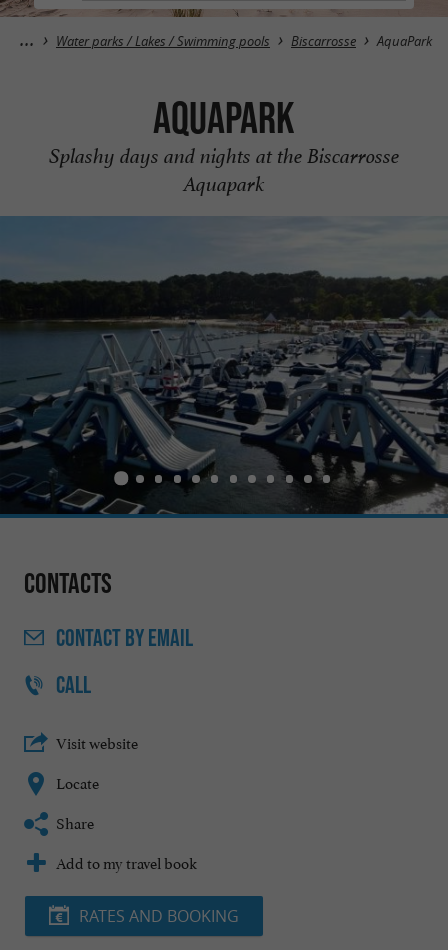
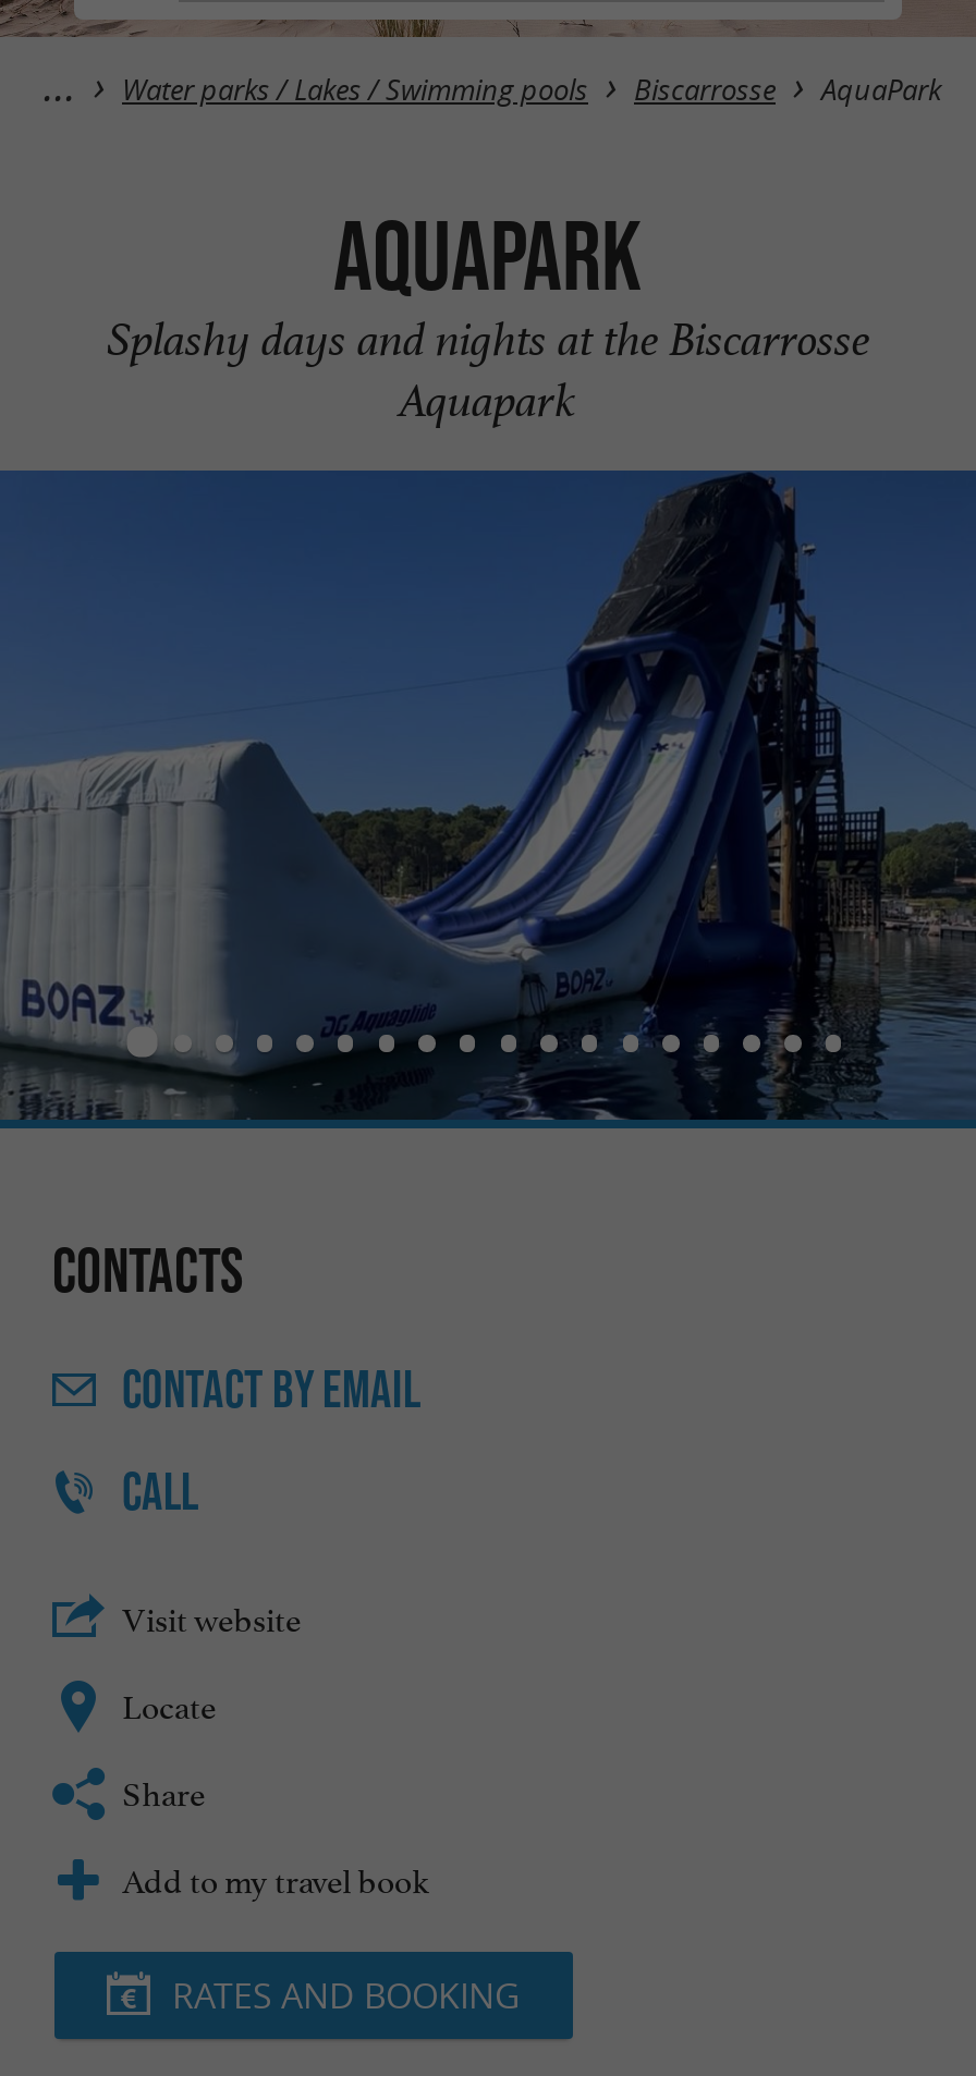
- [image]
+ [image]
